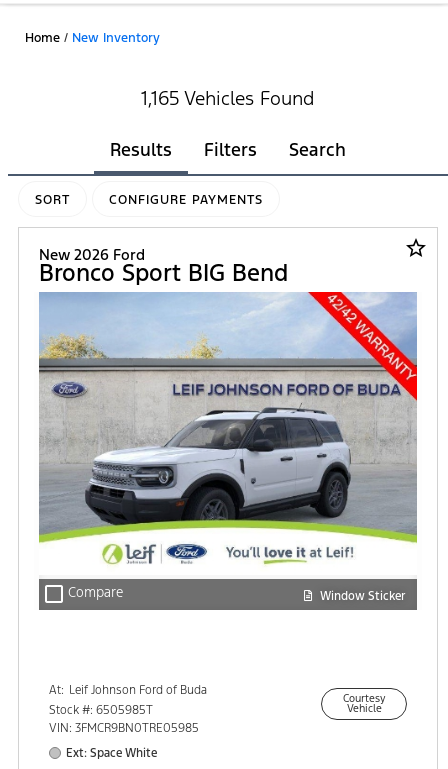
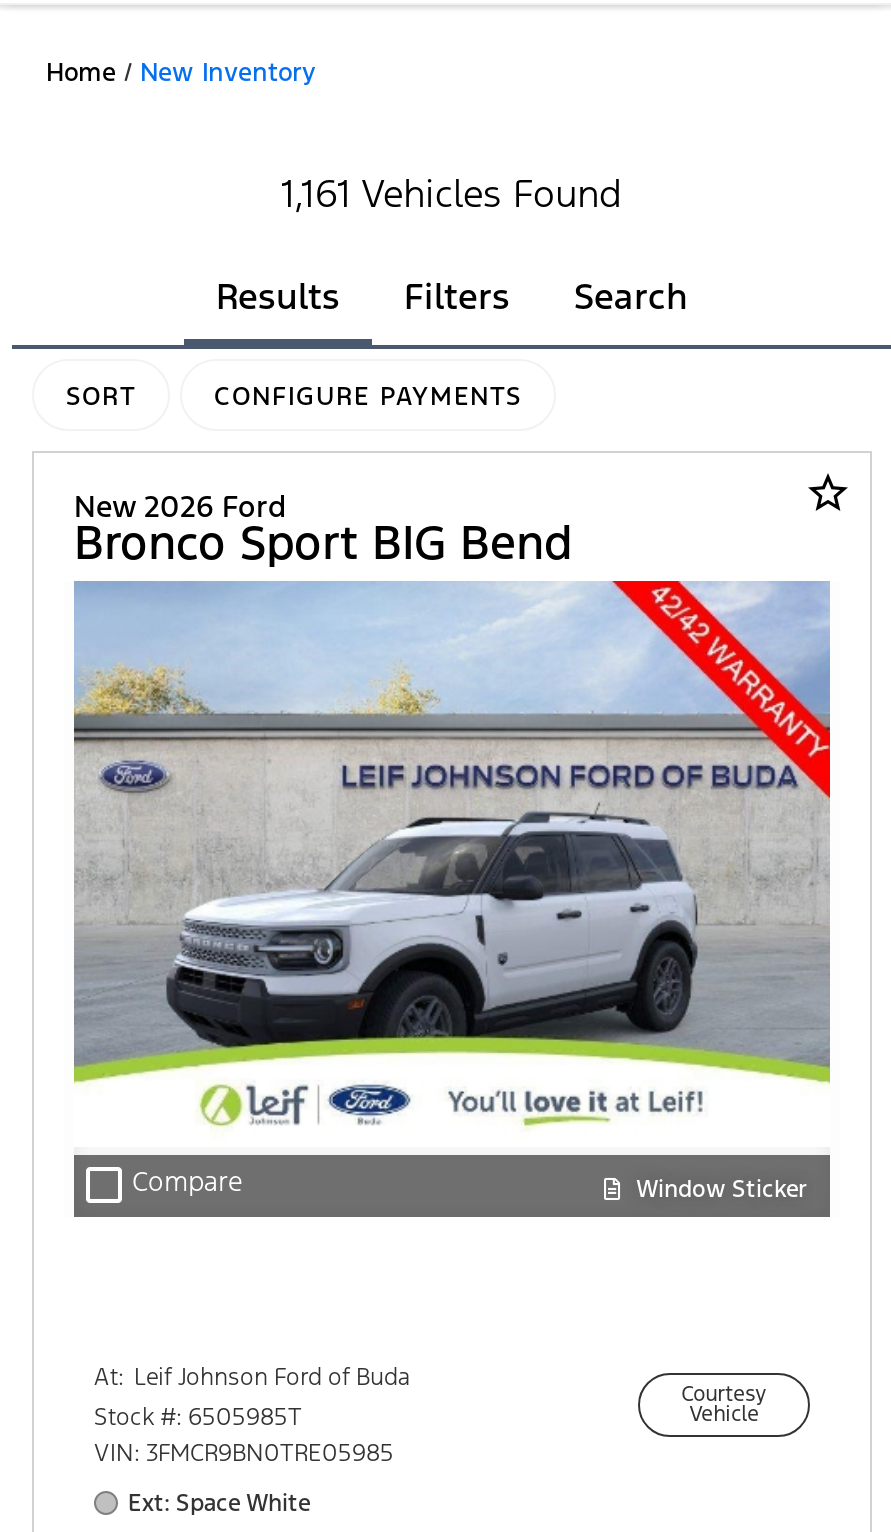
- 1,165 Vehicles Found
+ 1,161 Vehicles Found
